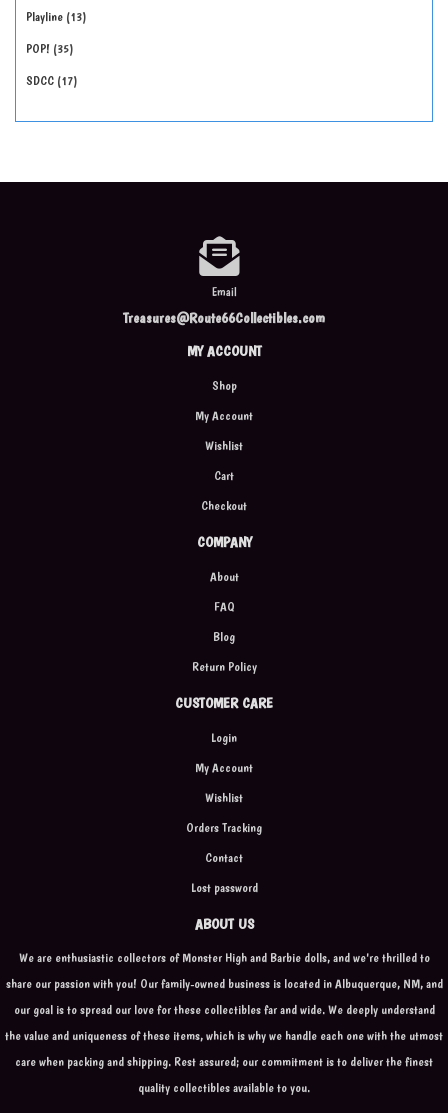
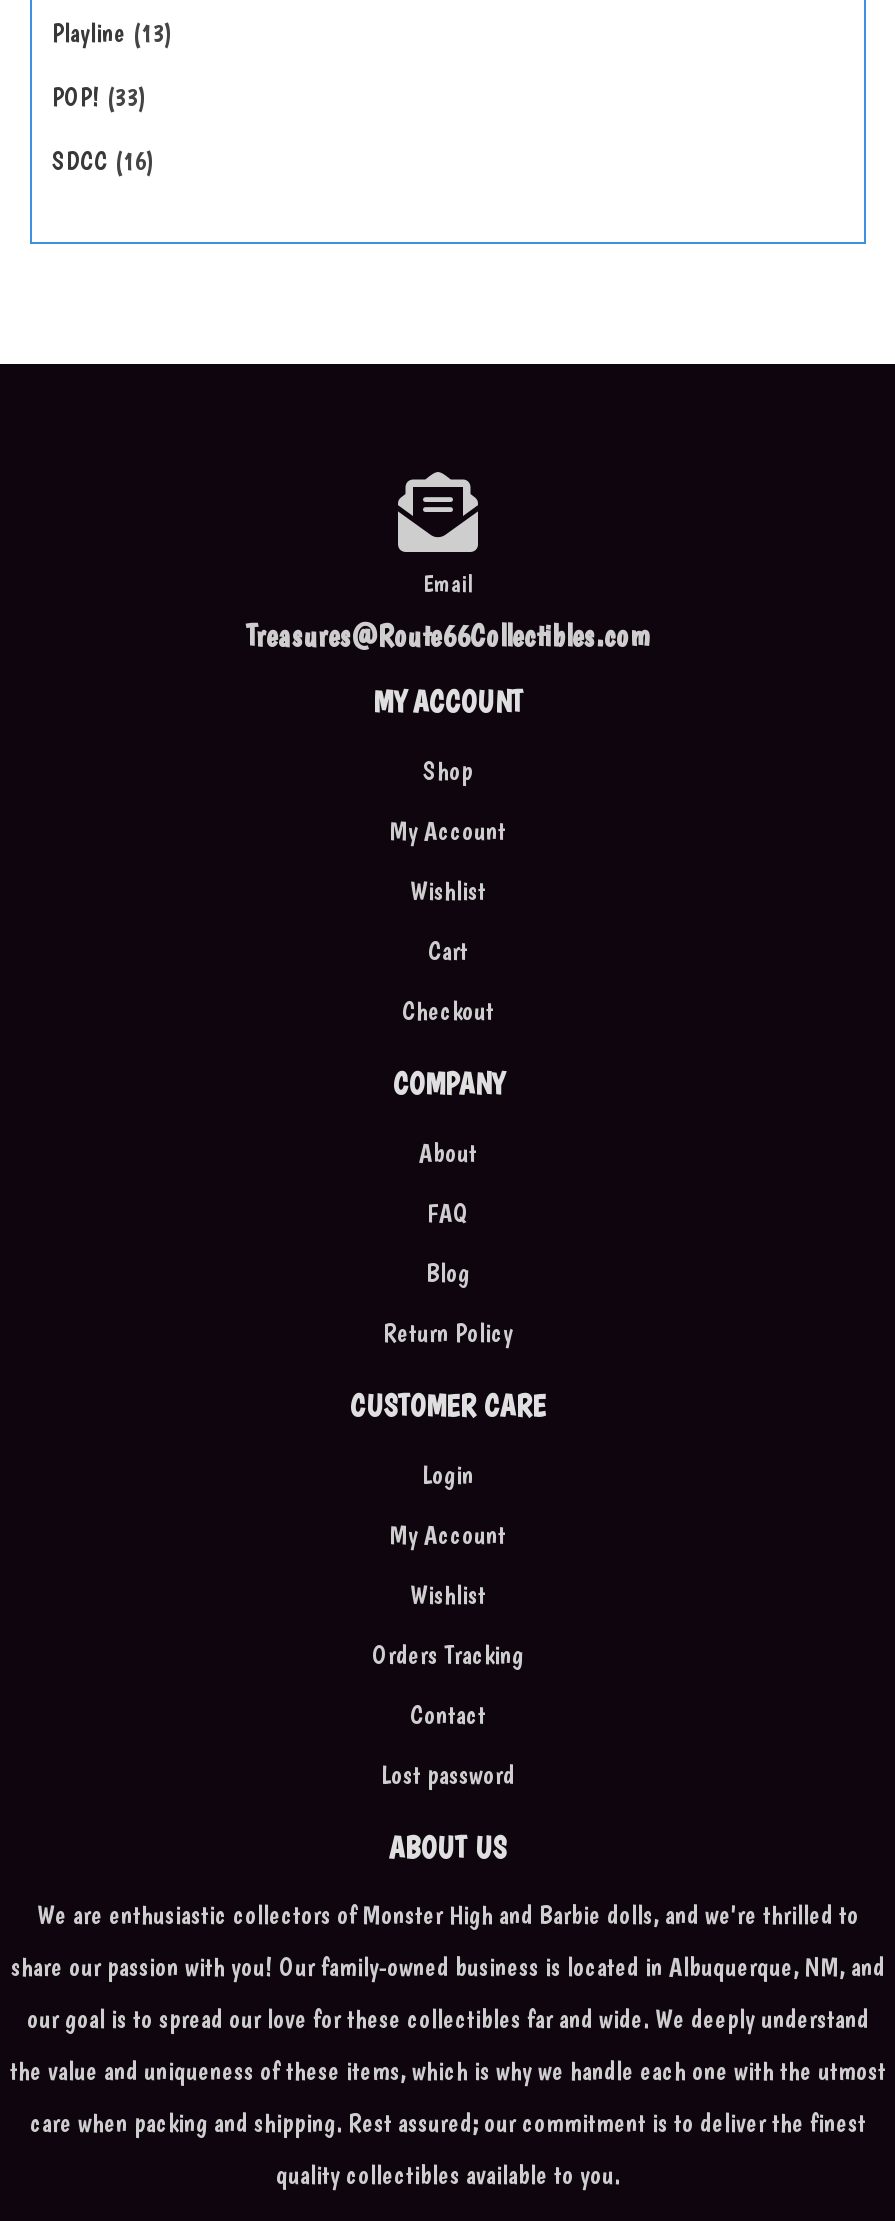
- POP! 35
+ POP! 33

- SDCC 17
+ SDCC 16
